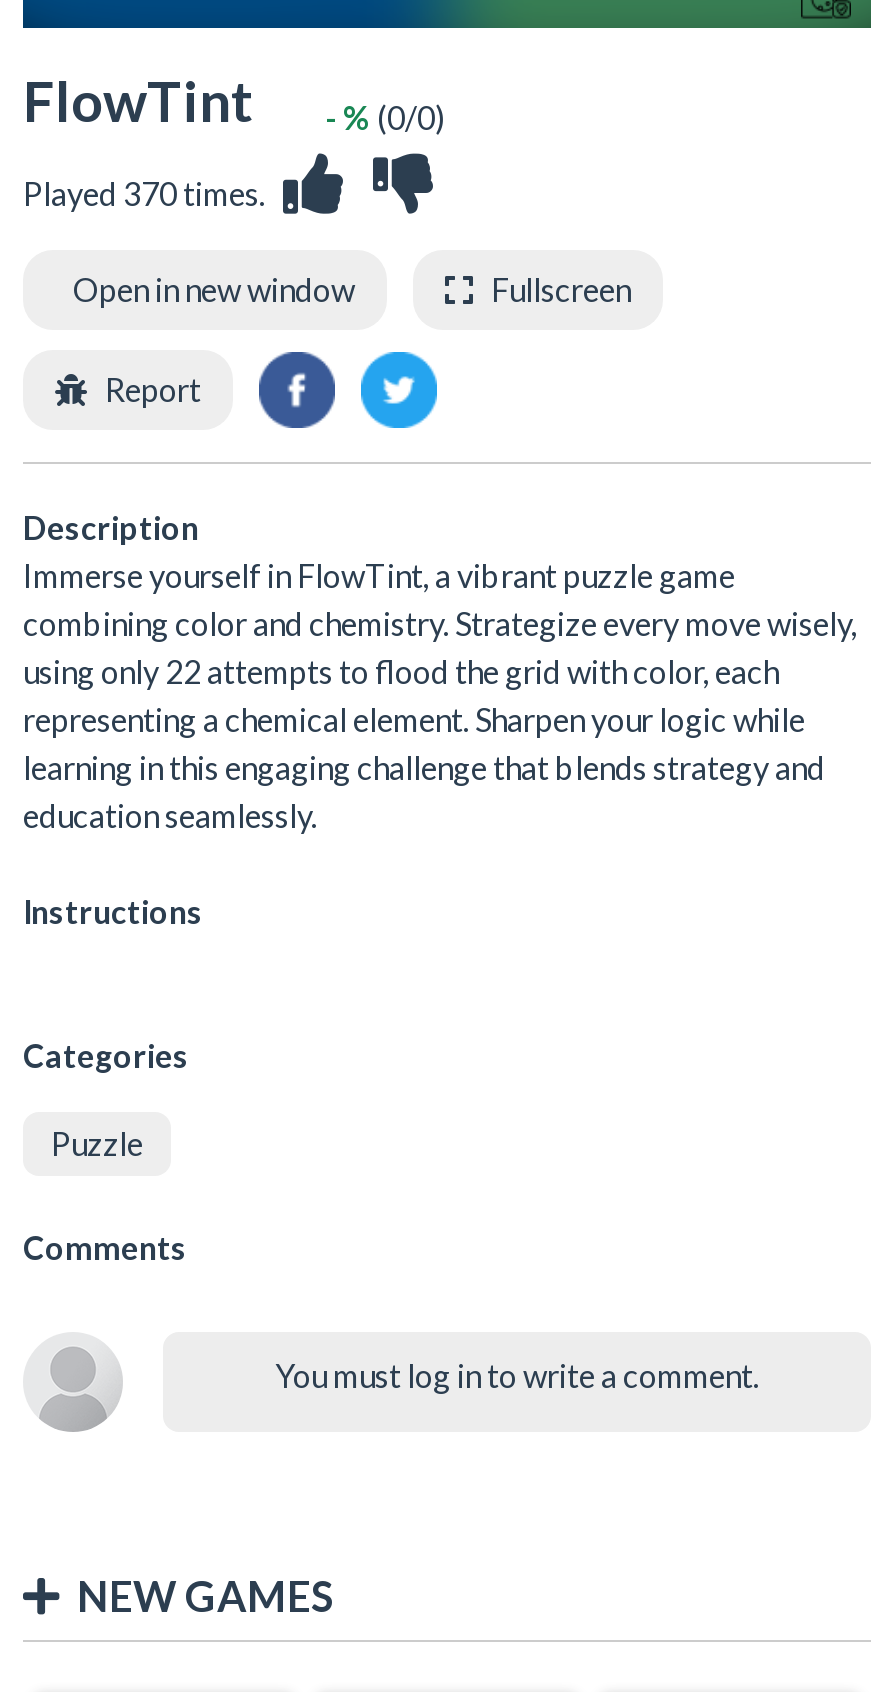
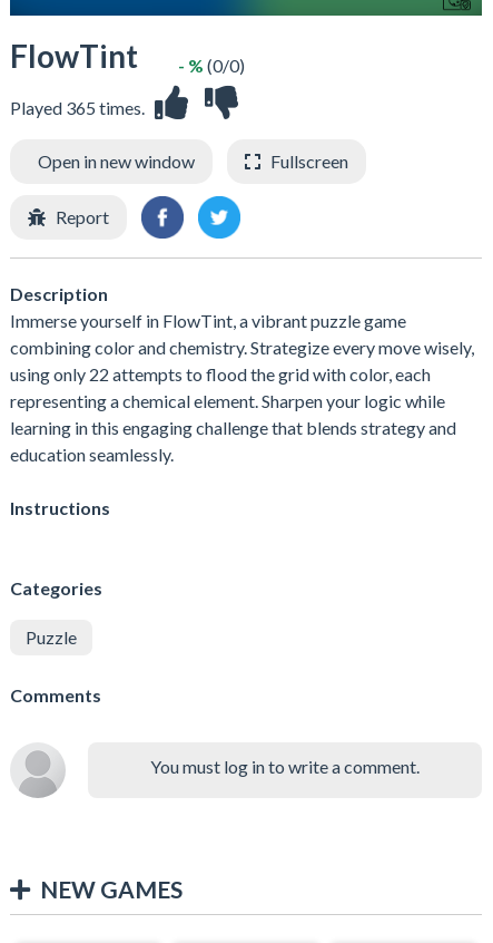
- Played 370 times.
+ Played 365 times.
